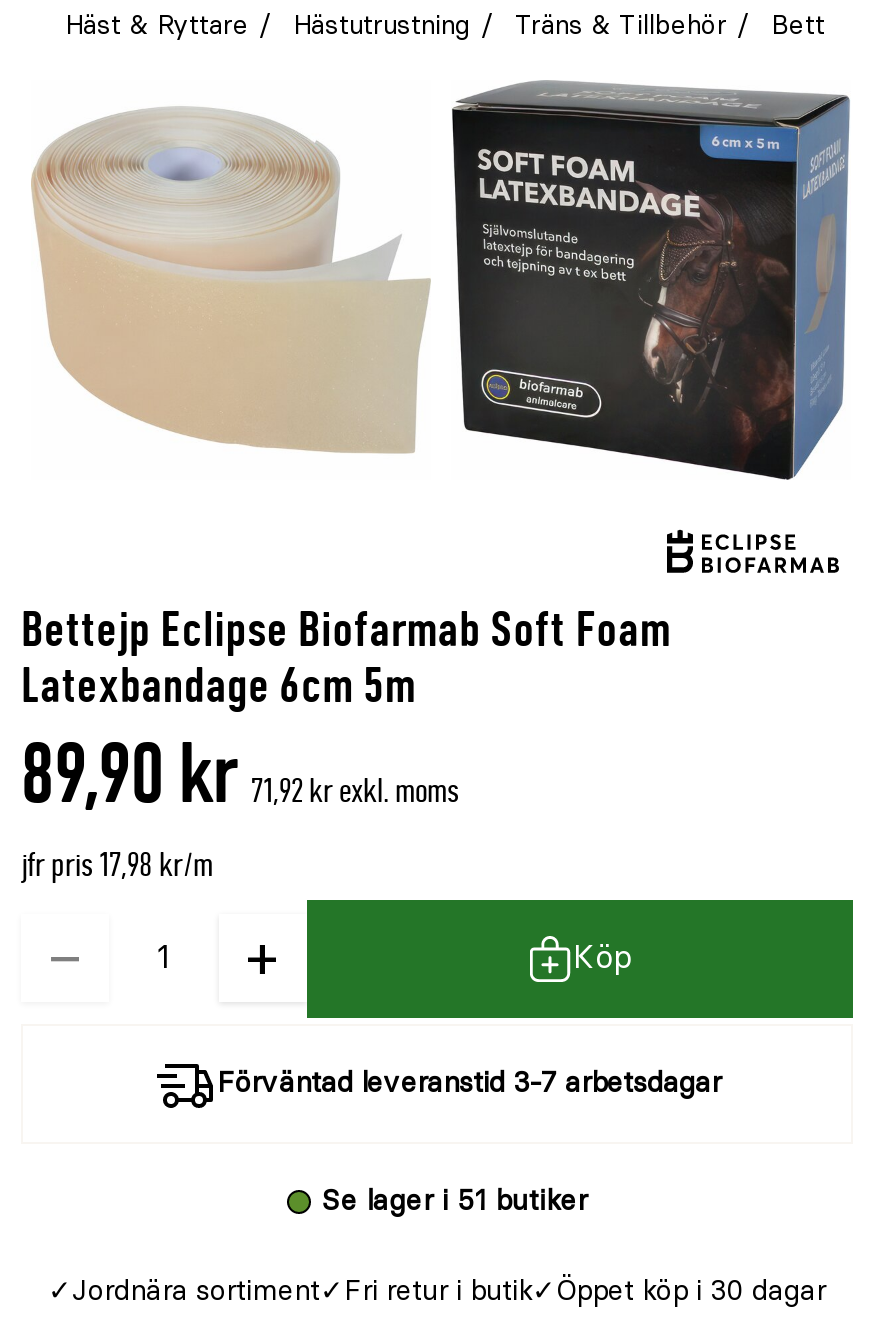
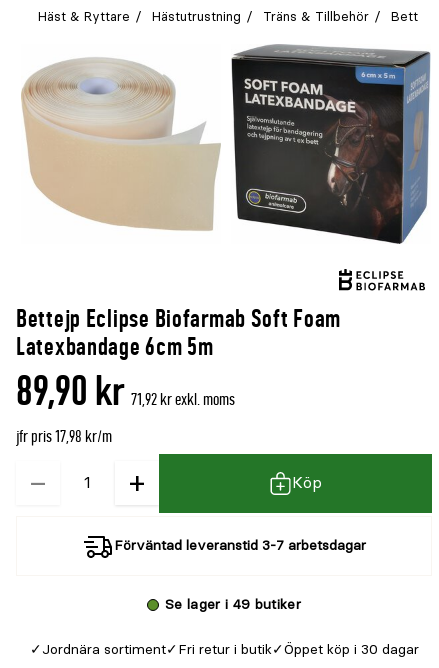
- Se lager i 51 butiker
+ Se lager i 49 butiker
